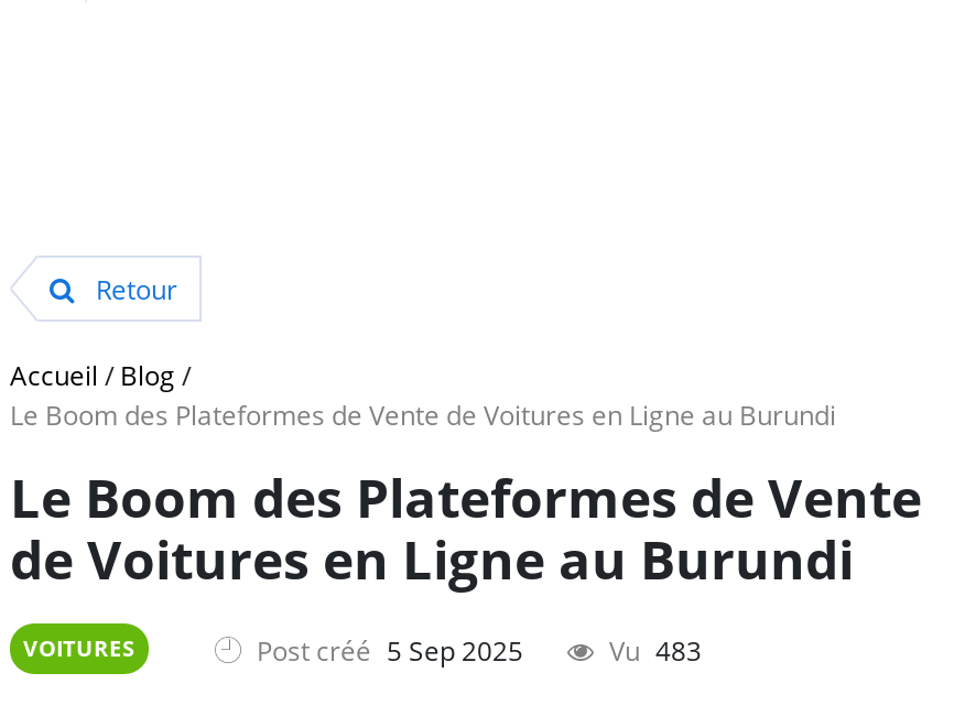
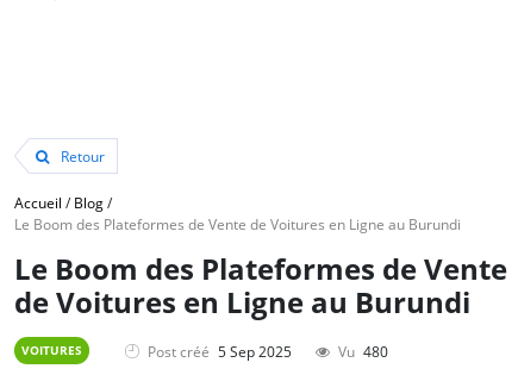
- Vu 483
+ Vu 480
